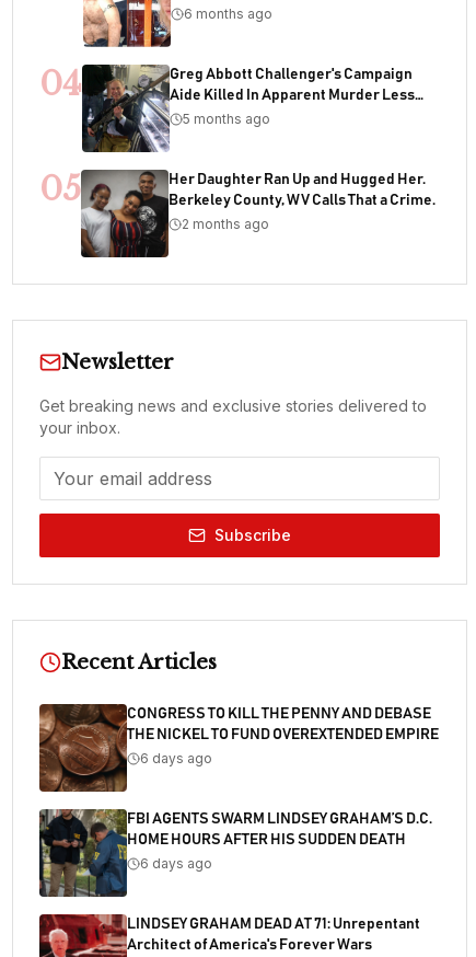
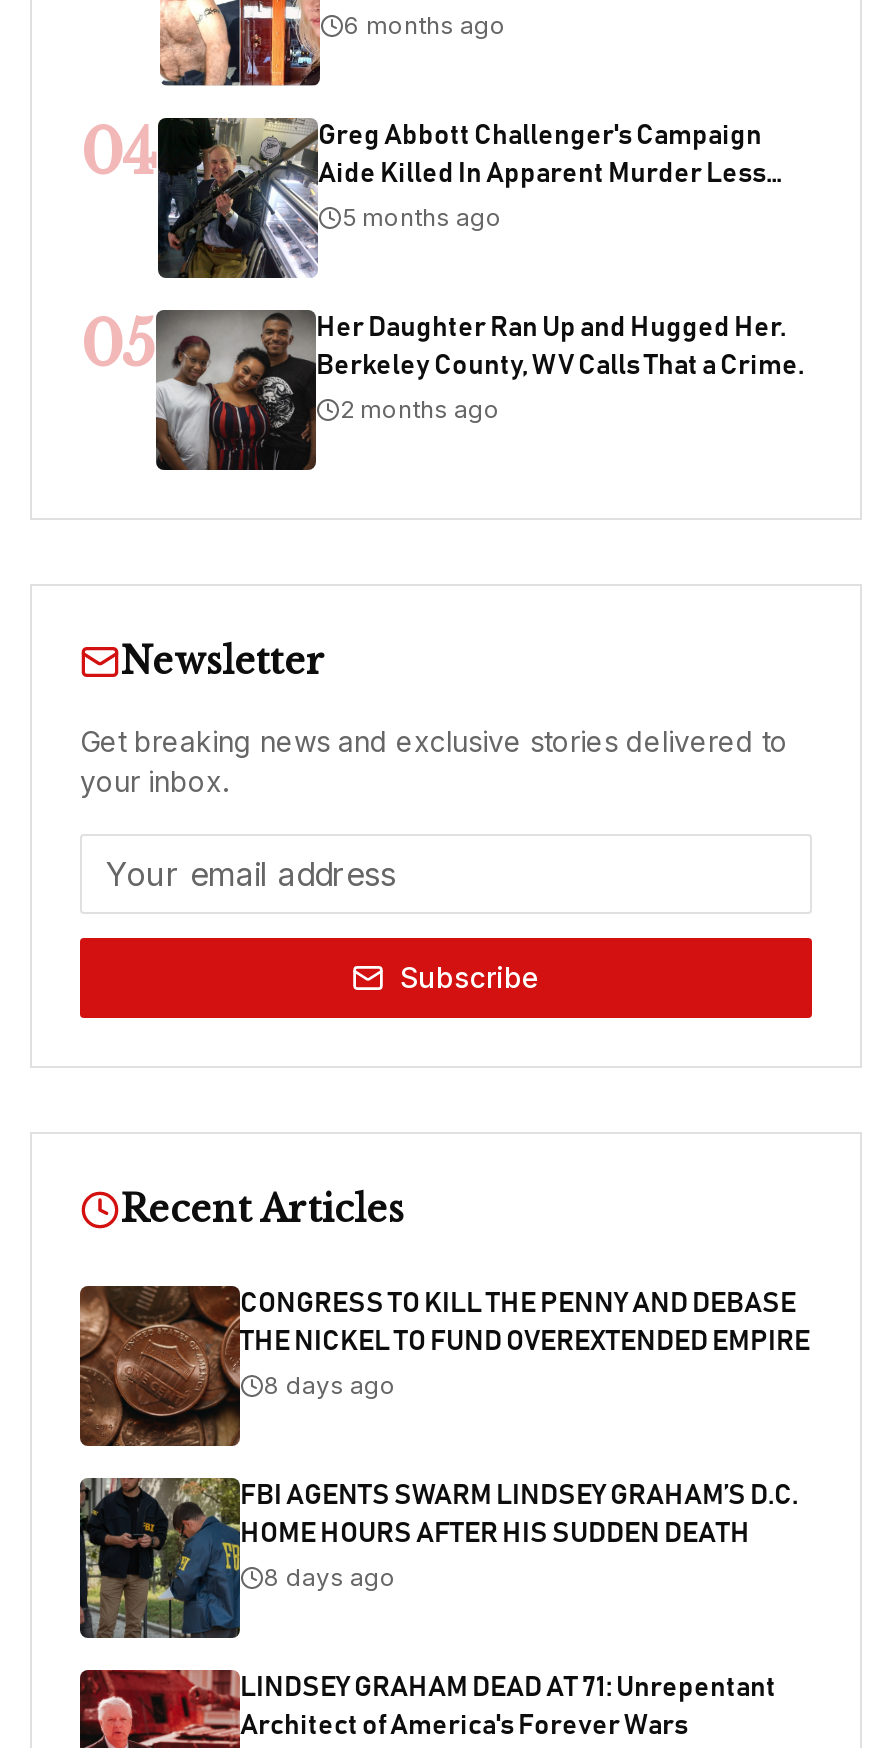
- 6 days ago
+ 8 days ago

- 6 days ago
+ 8 days ago
